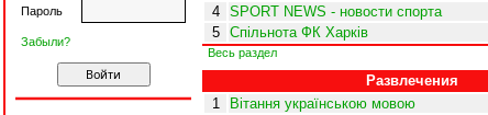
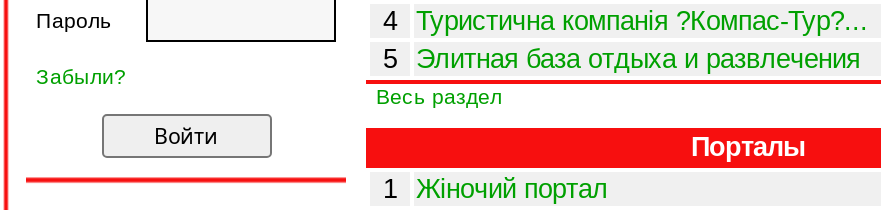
- SPORT NEWS - новости спорта
+ Туристична компанія ?Компас-Тур?...

- Спільнота ФК Харків
+ Элитная база отдыха и развлечения

- Развлечения
+ Порталы

- Вітання українською мовою
+ Жіночий портал
